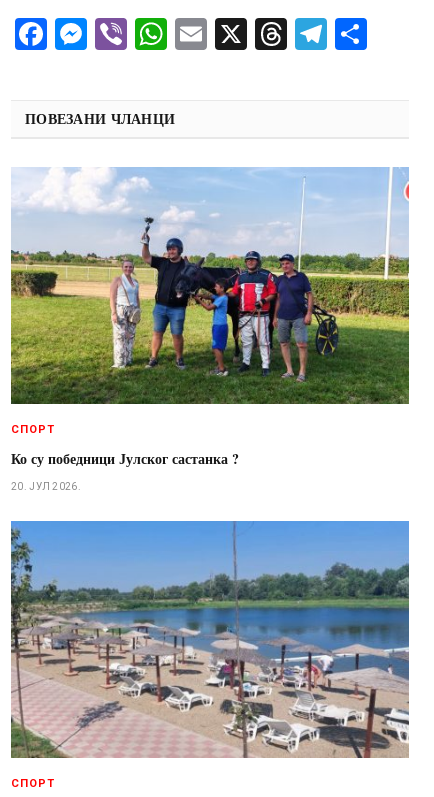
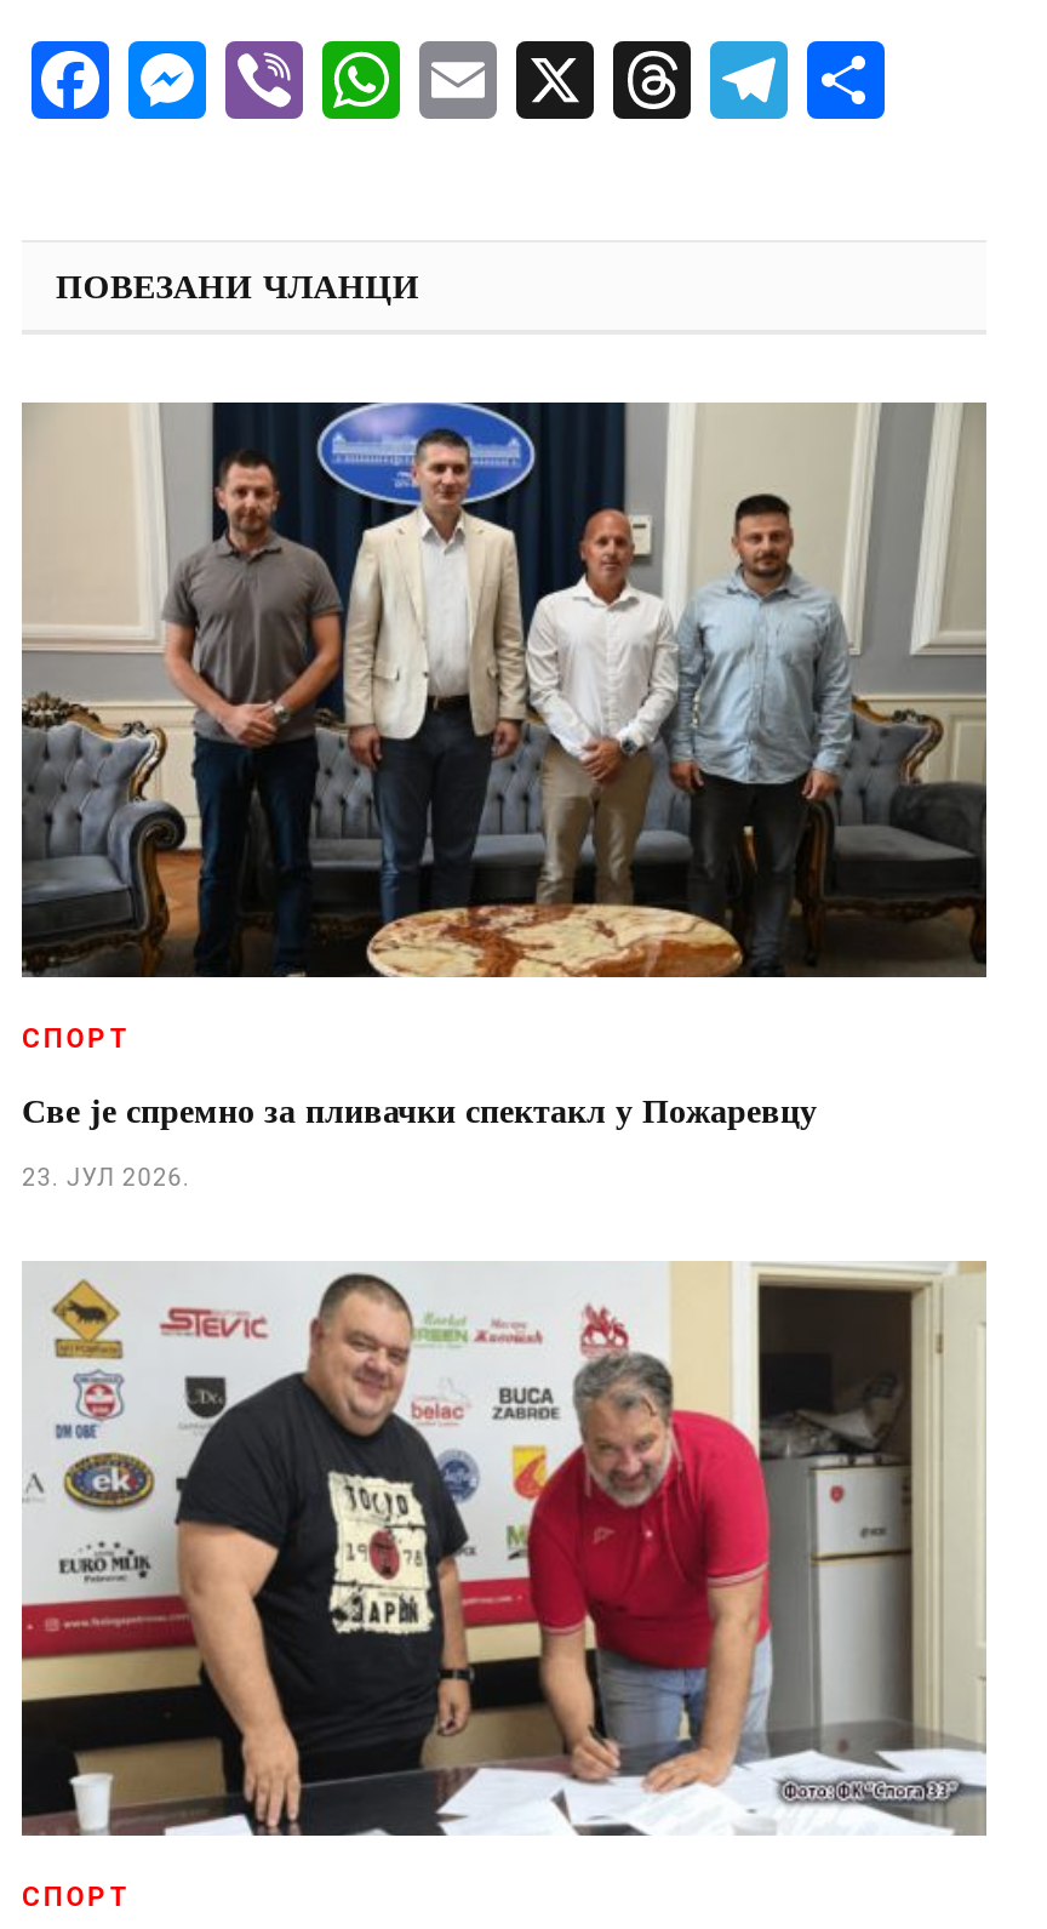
- [image]
+ [image]

- Ко су победници Јулског састанка ?
+ Све је спремно за пливачки спектакл у Пожаревцу

- 20. ЈУЛ 2026.
+ 23. ЈУЛ 2026.

- [image]
+ [image]
